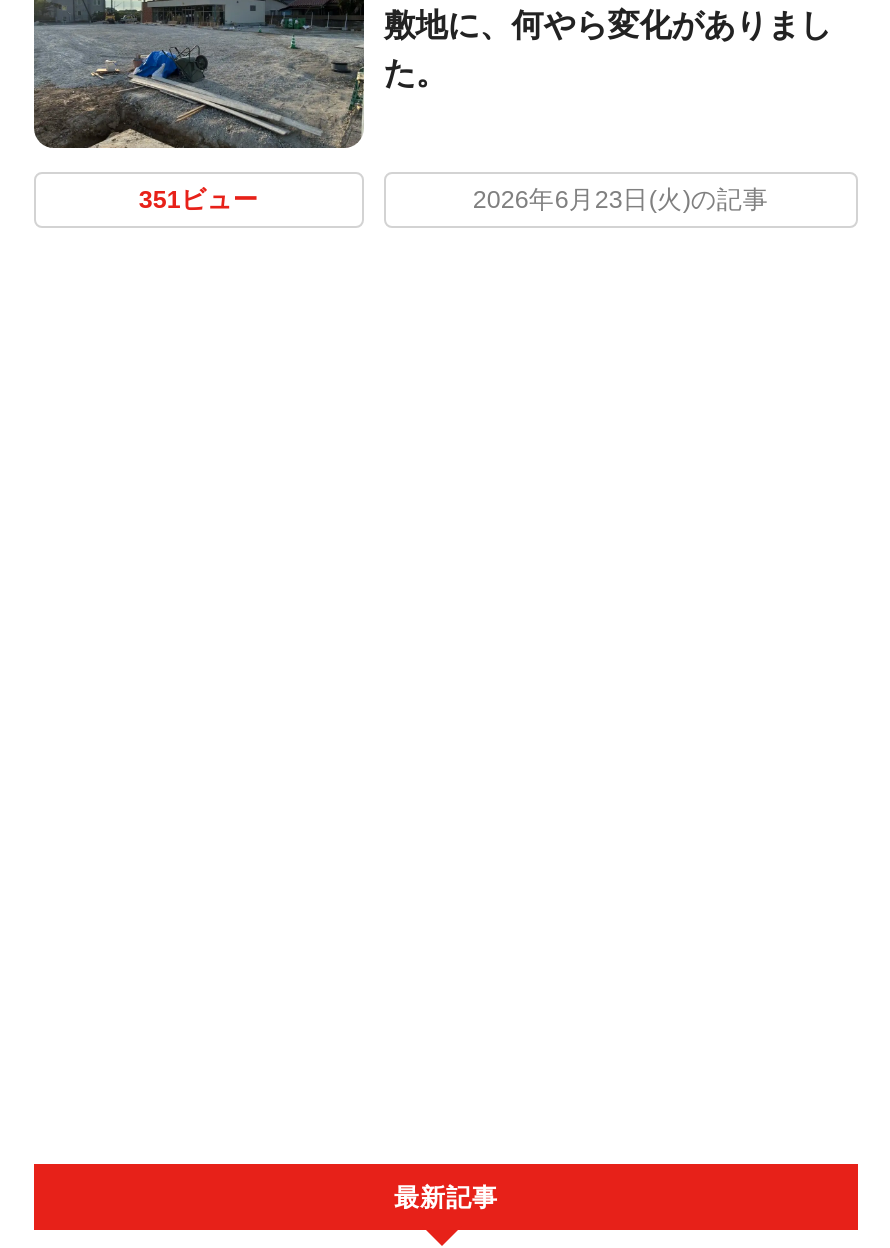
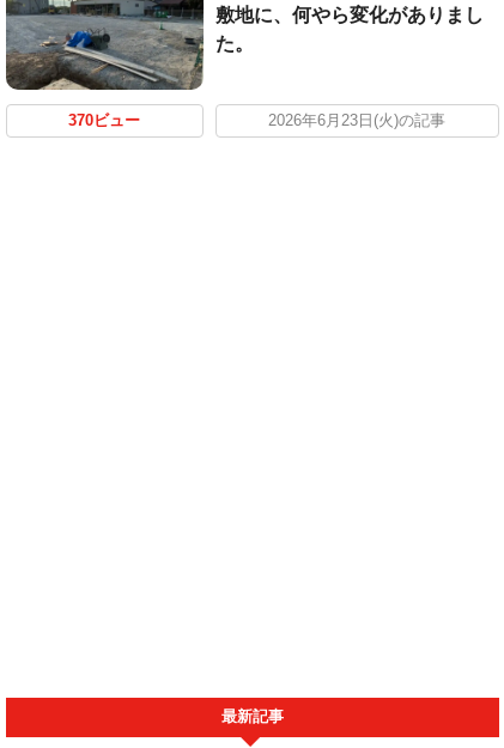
- 351ビュー
+ 370ビュー
